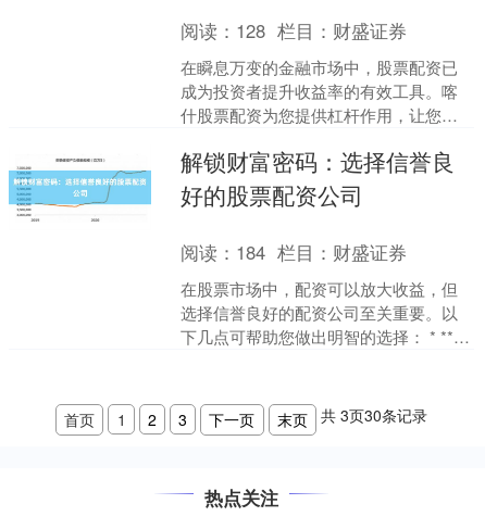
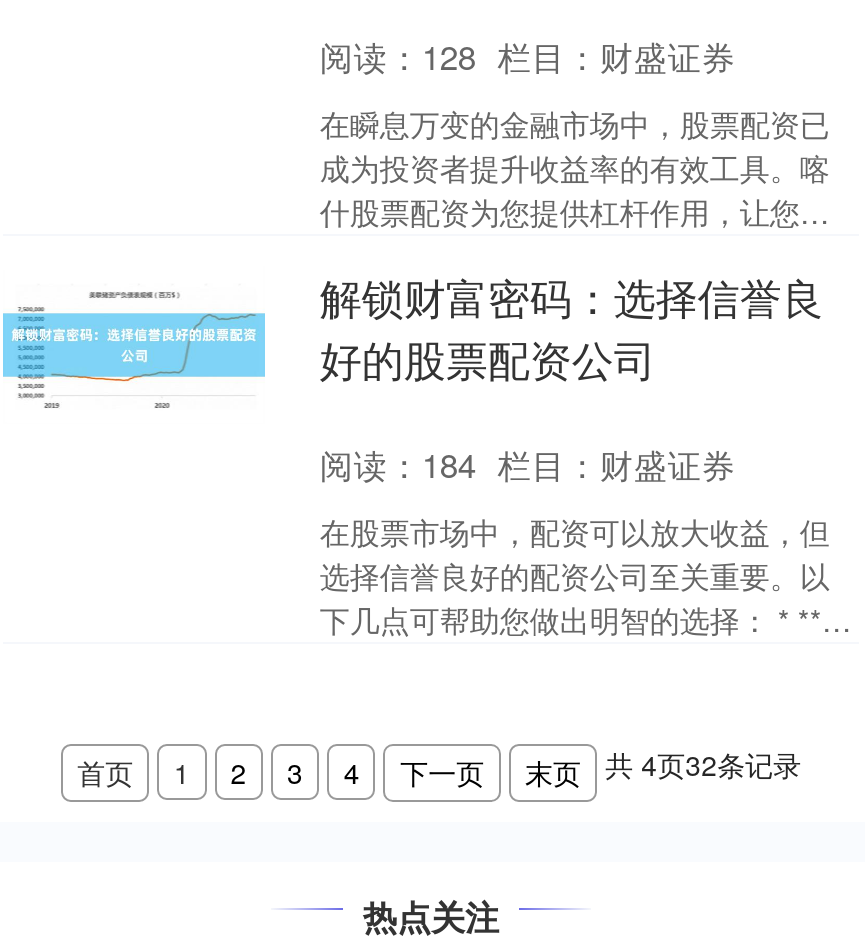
- 共3页30条记录
+ 共4页32条记录

+ 4
